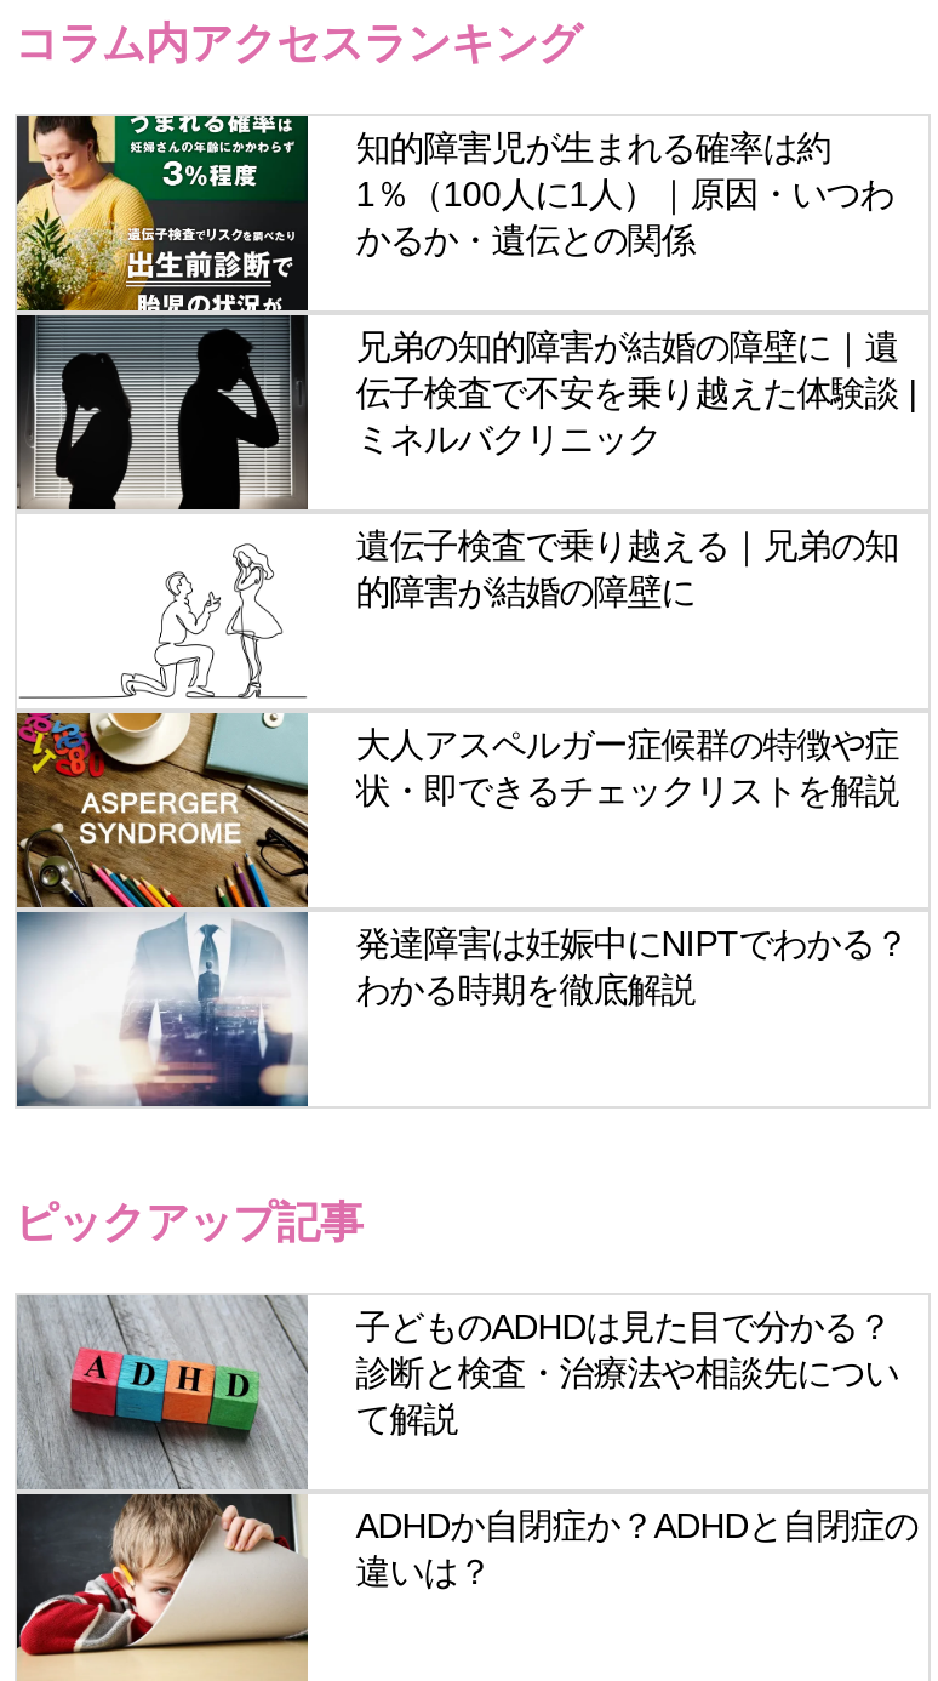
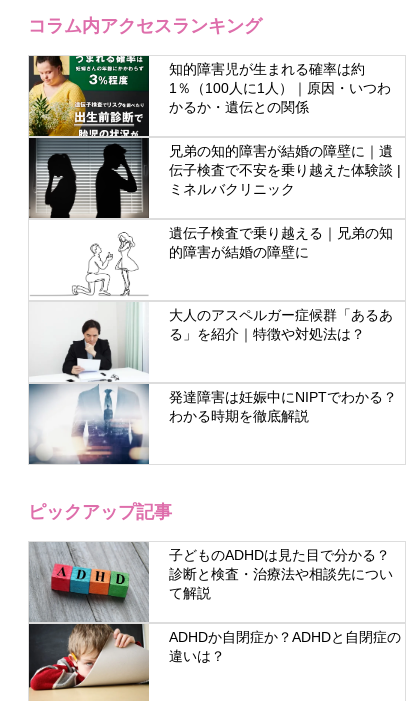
- [image]
- 大人アスペルガー症候群の特徴や症
- 状・即できるチェックリストを解説
+ [image]
+ 大人のアスペルガー症候群「あるあ
+ る」を紹介｜特徴や対処法は？
